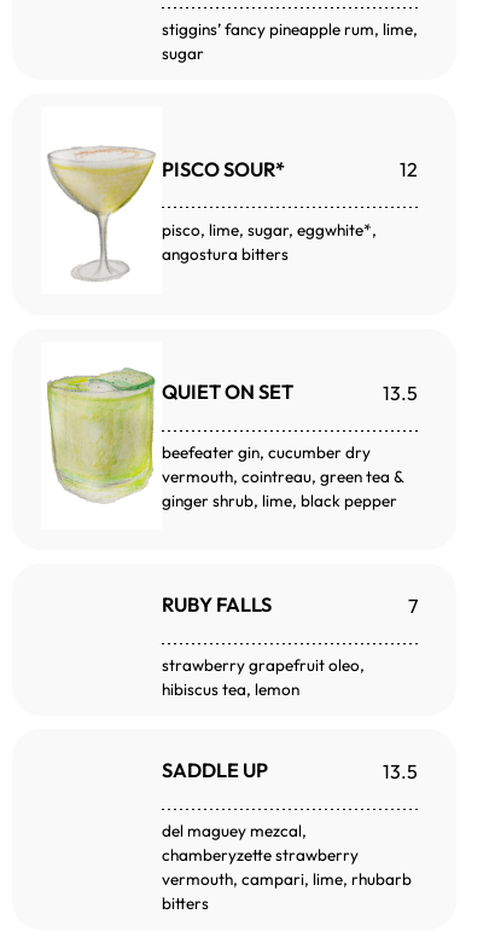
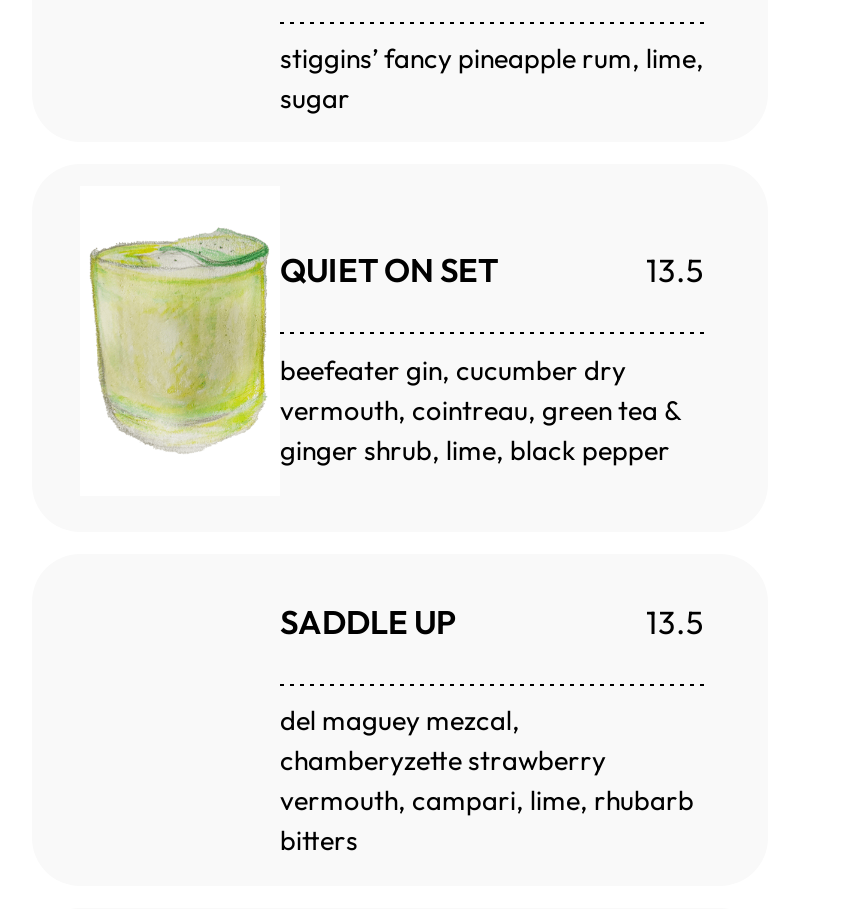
- [image]
- PISCO SOUR*
- 12
- pisco, lime, sugar, eggwhite*,
- angostura bitters

- RUBY FALLS
- 7
- strawberry grapefruit oleo,
- hibiscus tea, lemon
